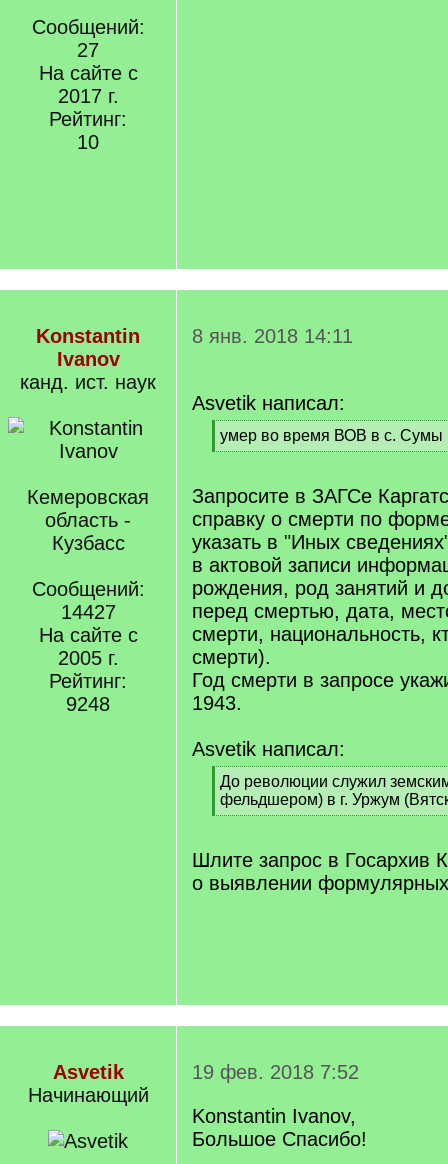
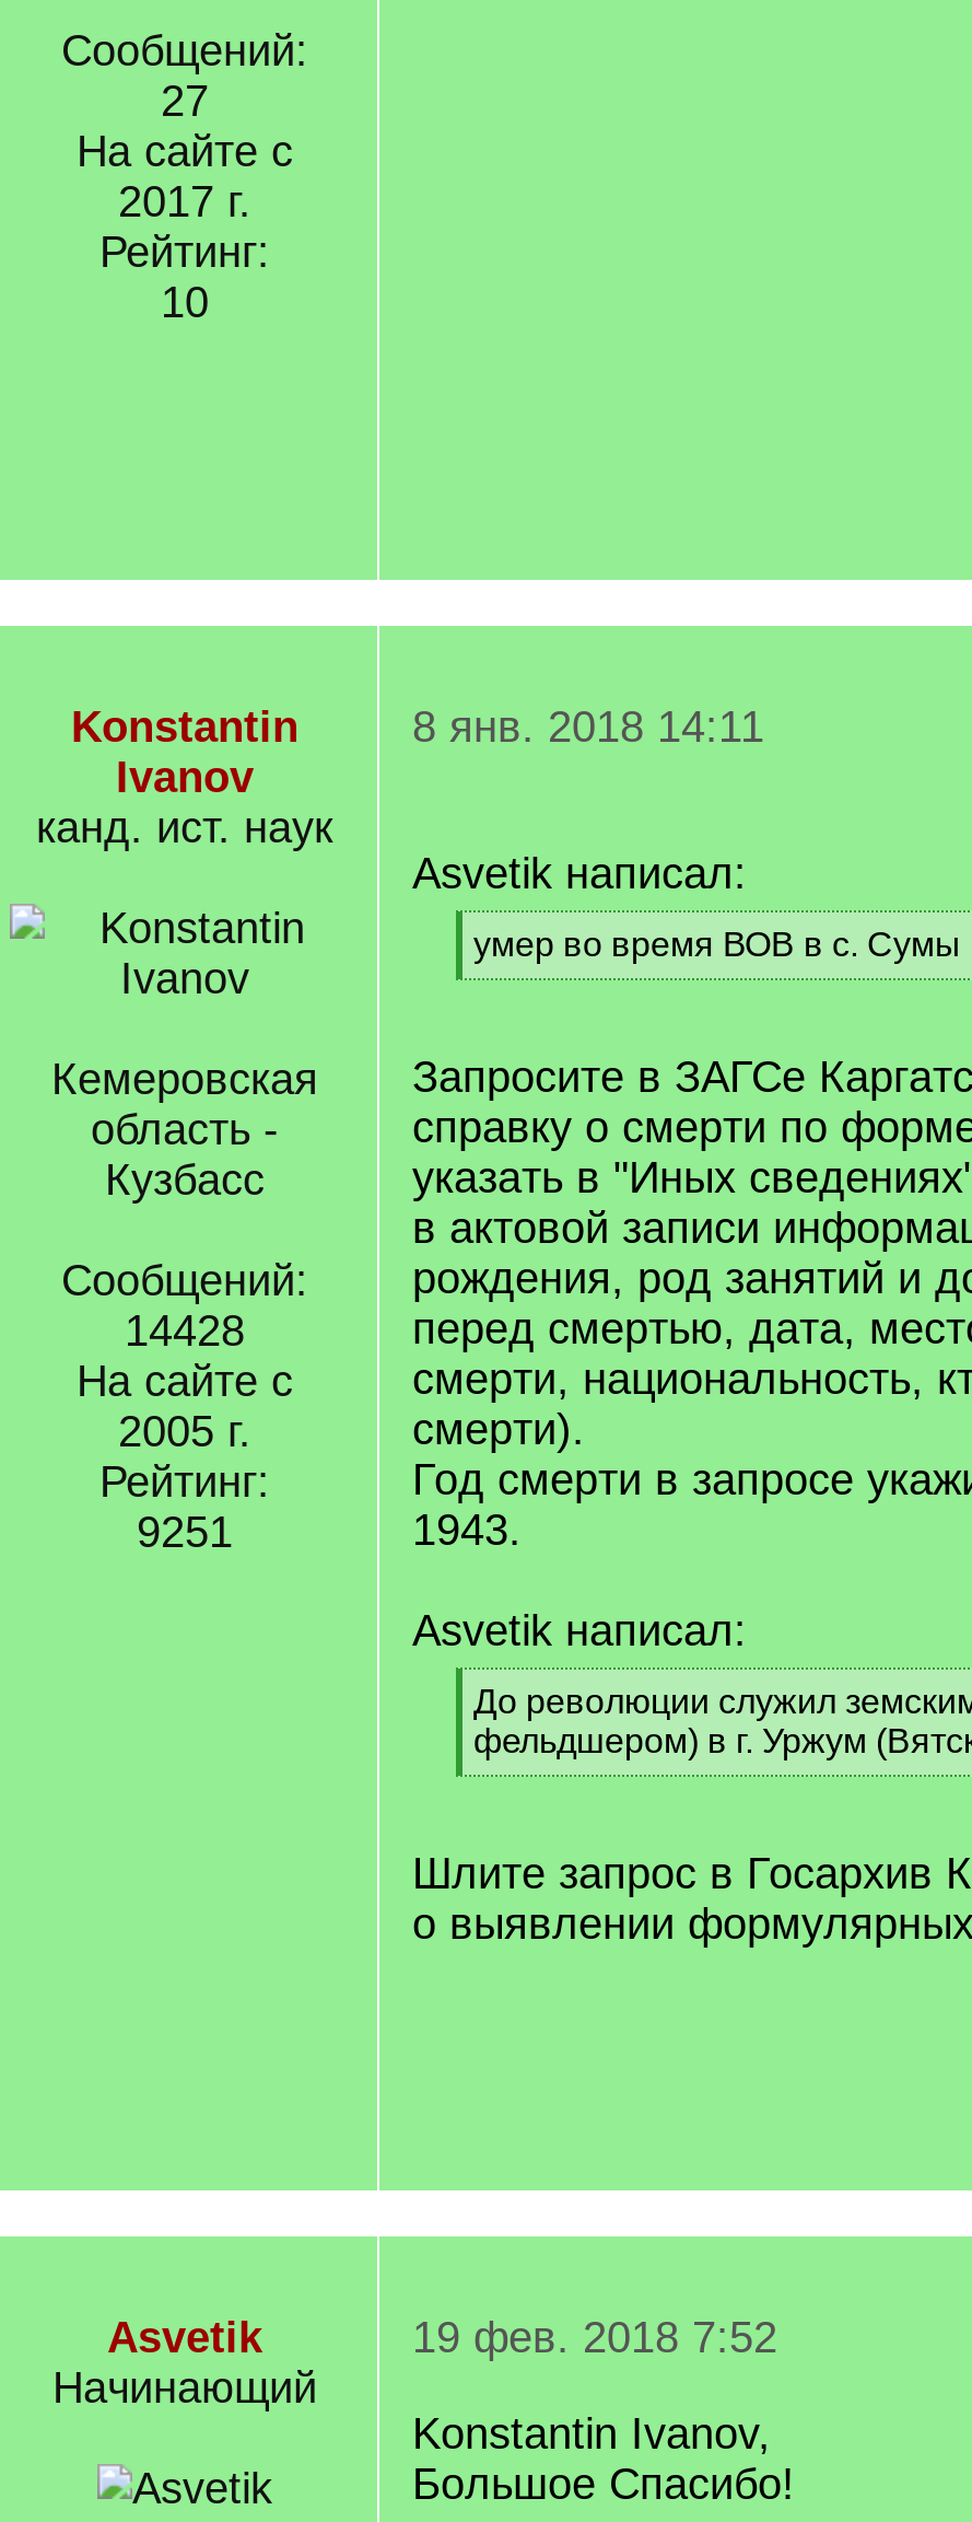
- 14427
+ 14428

- 9248
+ 9251
